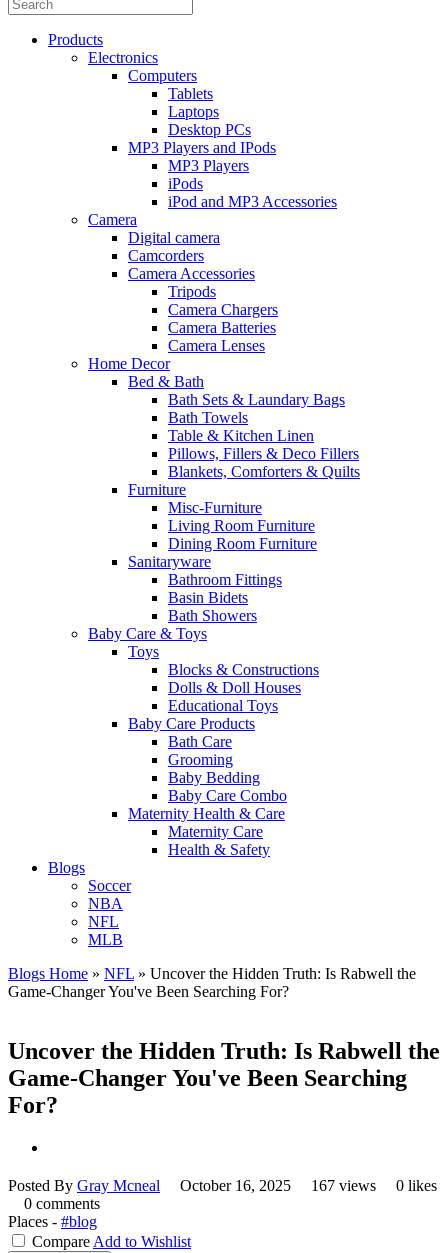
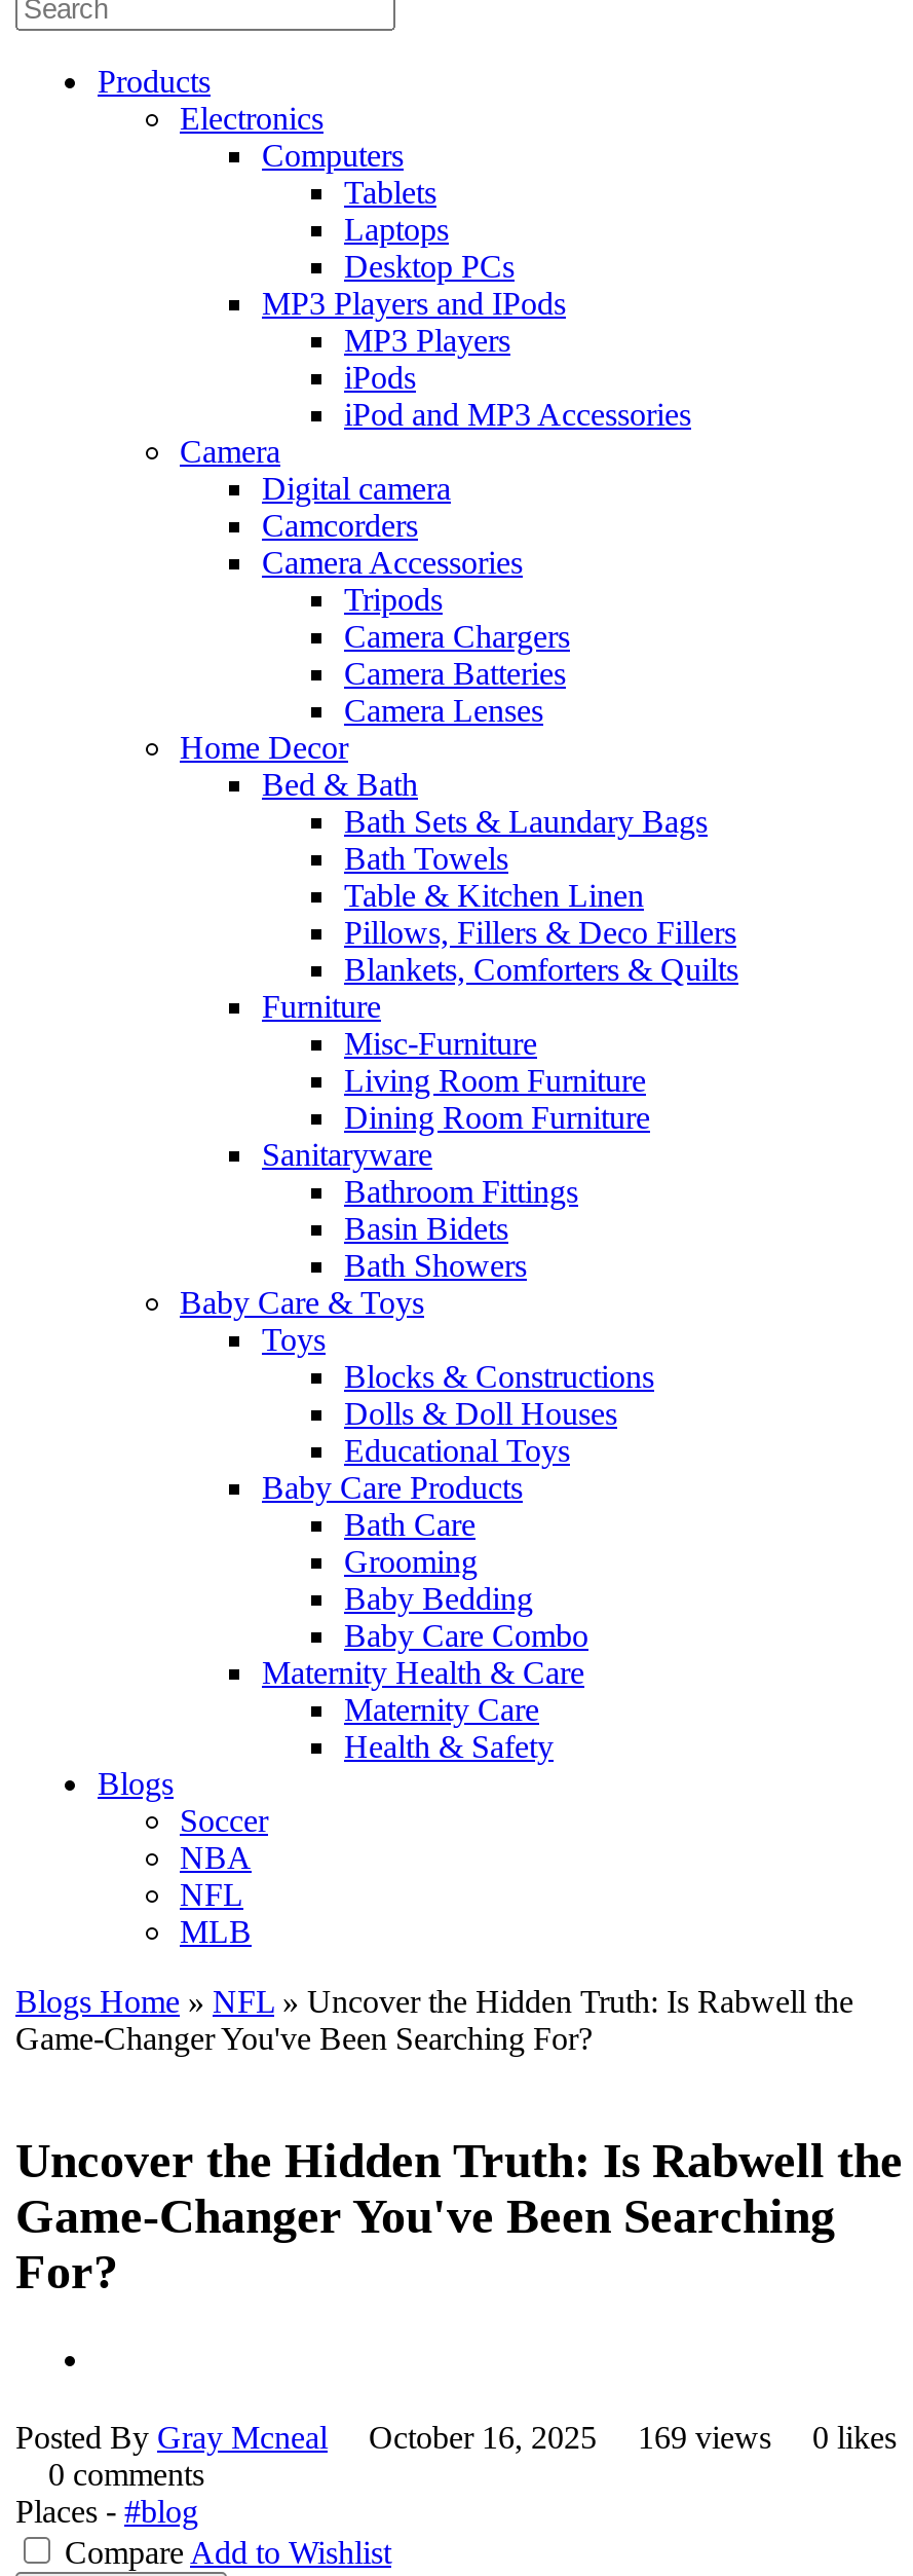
- Posted By Gray Mcneal October 16, 2025 167 views 0 likes
+ Posted By Gray Mcneal October 16, 2025 169 views 0 likes
